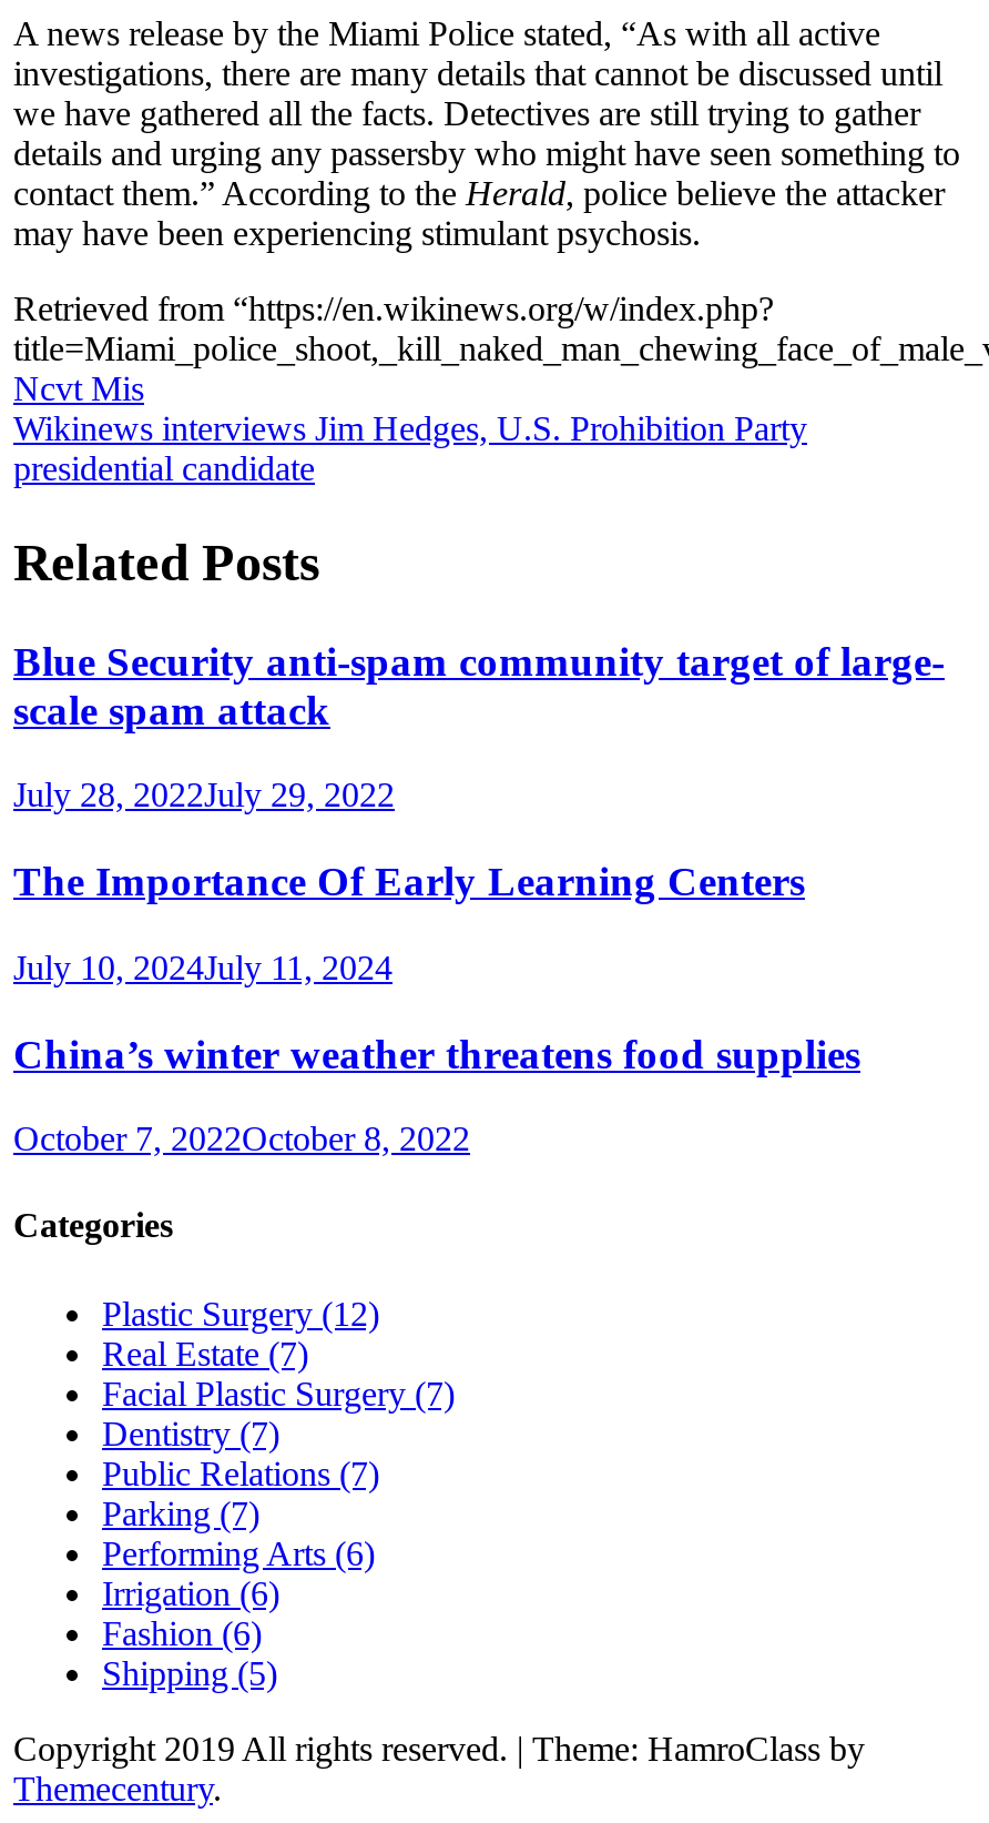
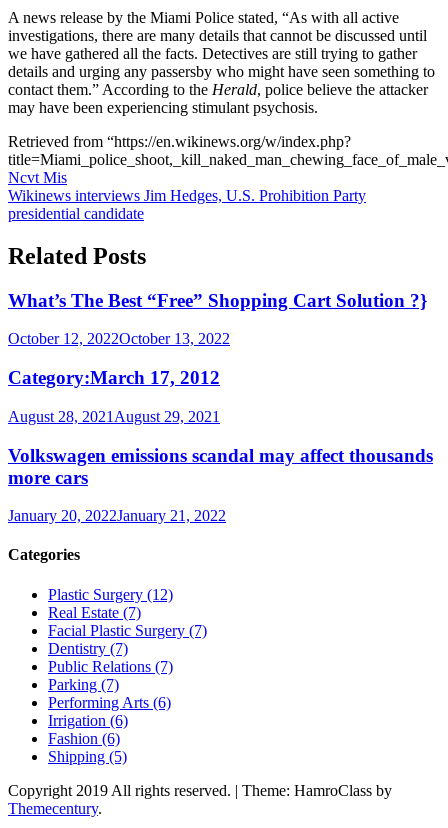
- Blue Security anti-spam community target of large-
- scale spam attack
+ What’s The Best “Free” Shopping Cart Solution ?}

- July 28, 2022July 29, 2022
+ October 12, 2022October 13, 2022

- The Importance Of Early Learning Centers
+ Category:March 17, 2012

- July 10, 2024July 11, 2024
+ August 28, 2021August 29, 2021

- China’s winter weather threatens food supplies
+ Volkswagen emissions scandal may affect thousands
+ more cars

- October 7, 2022October 8, 2022
+ January 20, 2022January 21, 2022
